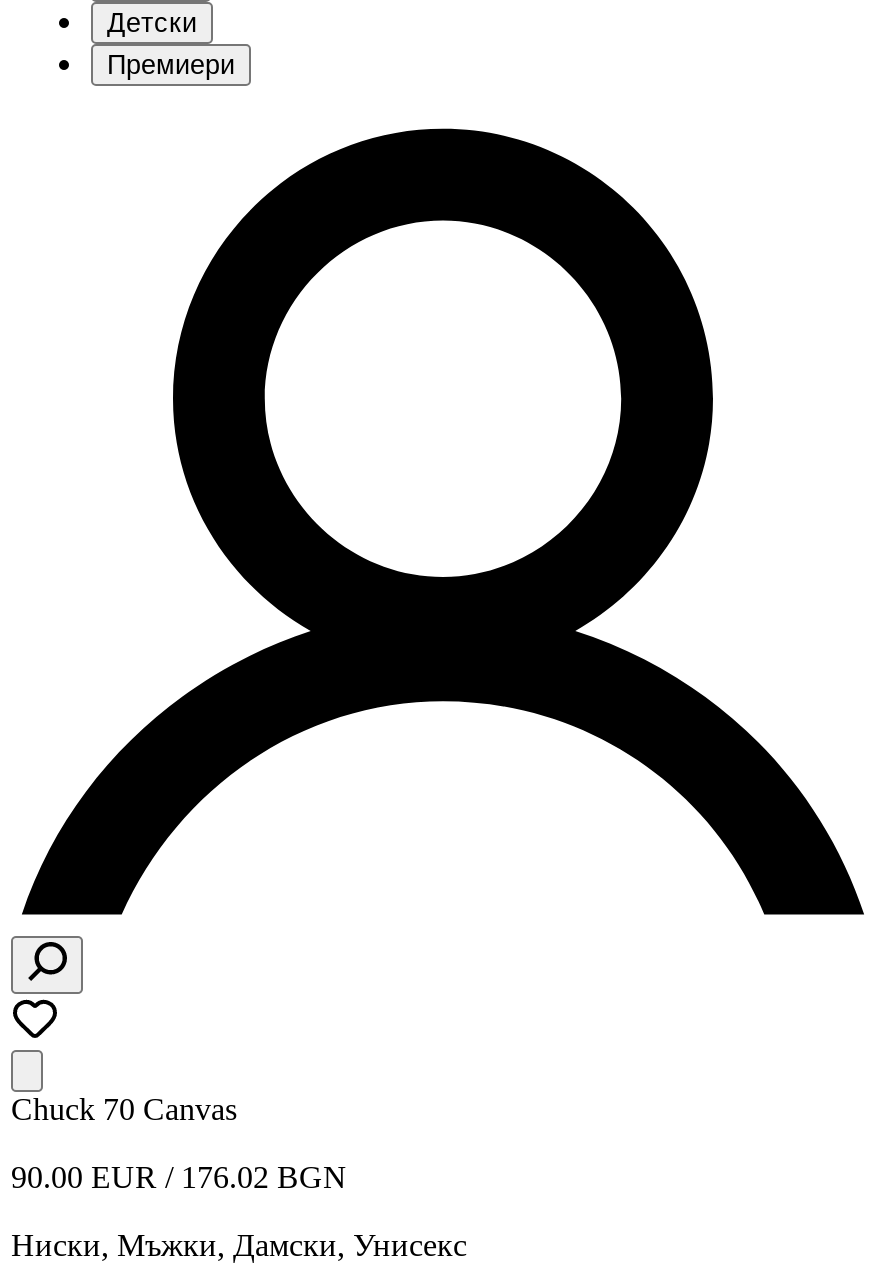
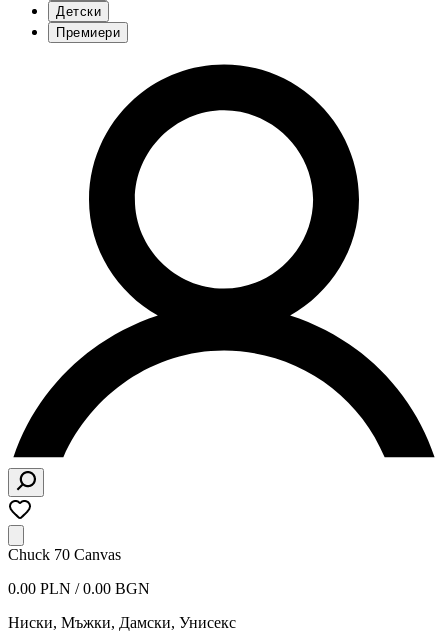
- 90.00 EUR / 176.02 BGN
+ 0.00 PLN / 0.00 BGN
